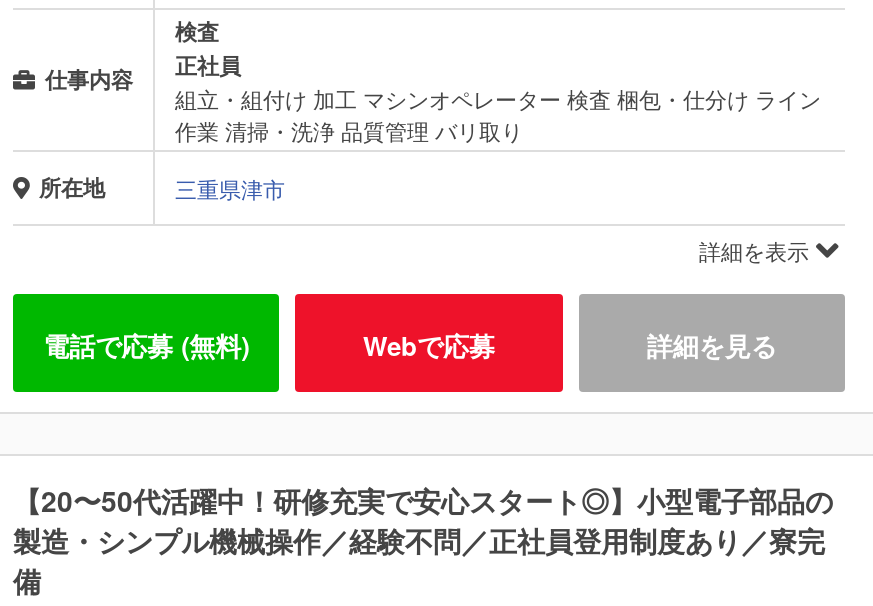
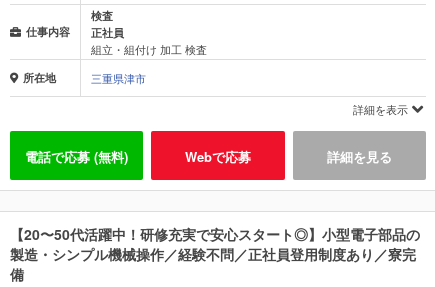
- 組立・組付け 加工 マシンオペレーター 検査 梱包・仕分け ライン
- 作業 清掃・洗浄 品質管理 バリ取り
+ 組立・組付け 加工 検査
